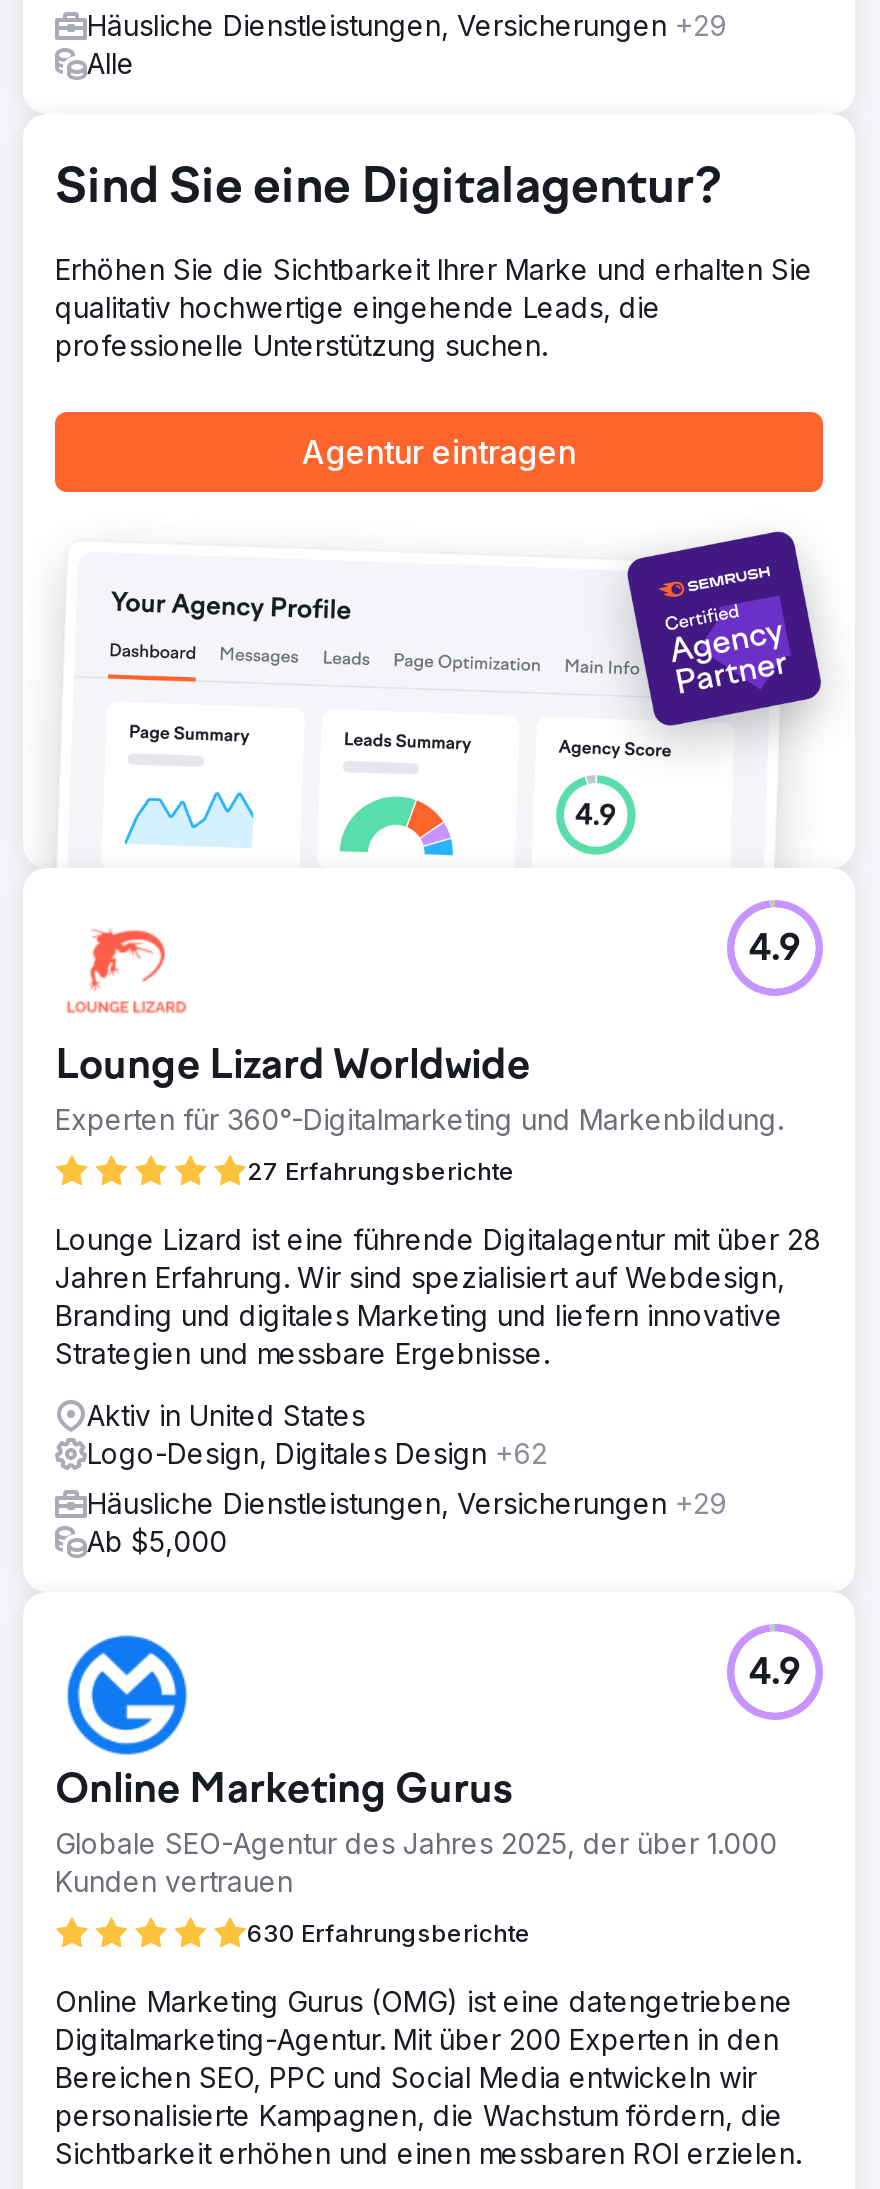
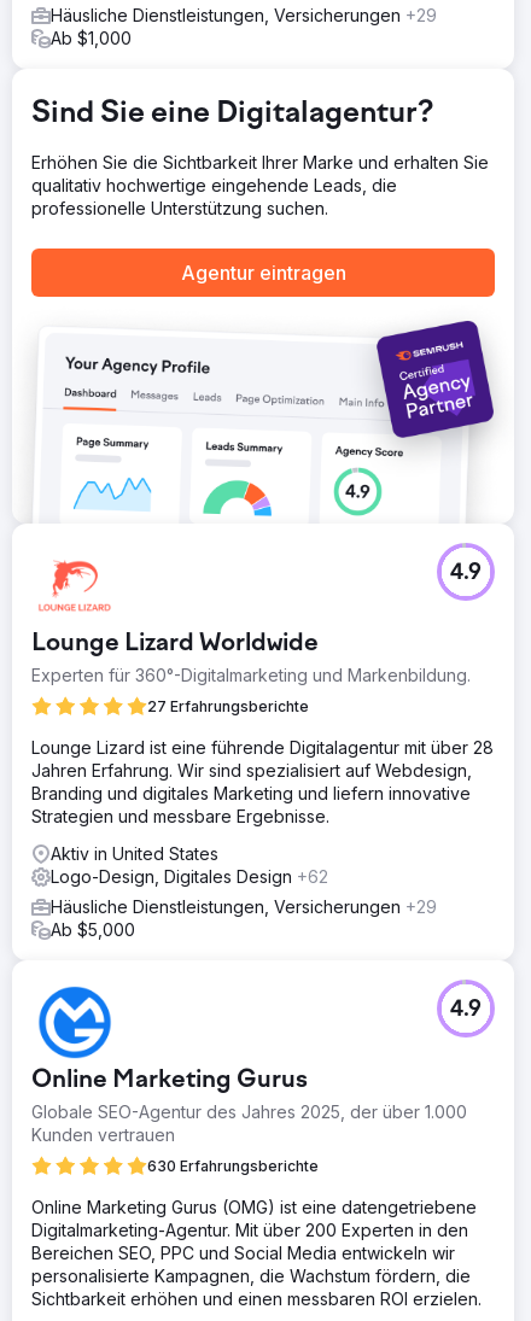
- Alle
+ Ab $1,000
